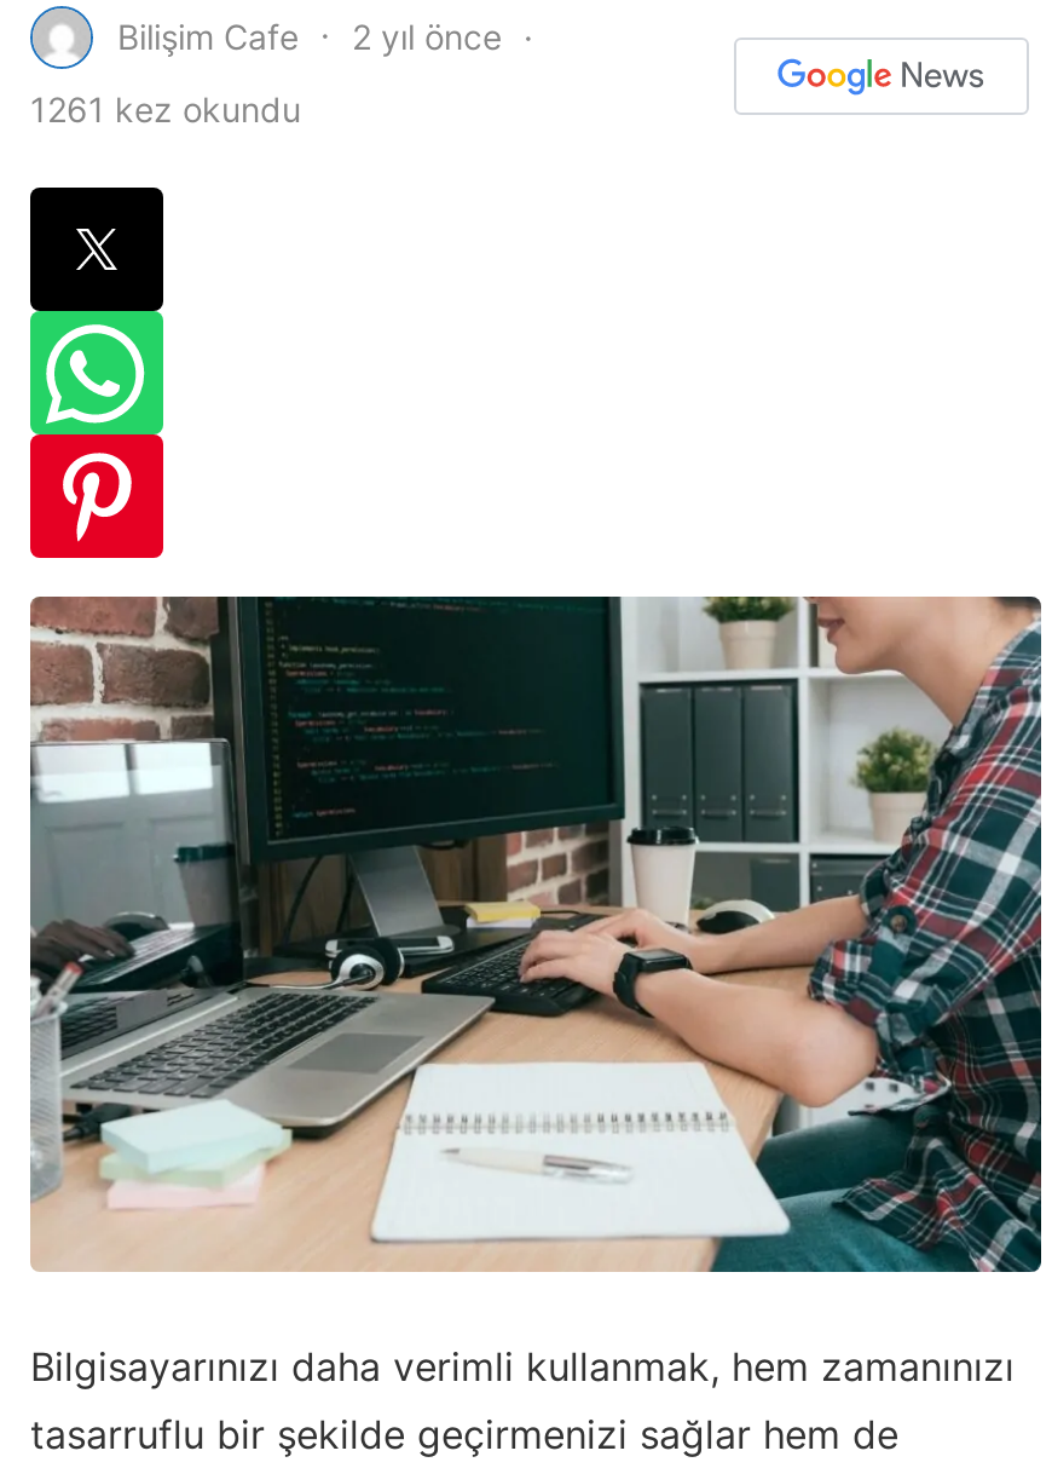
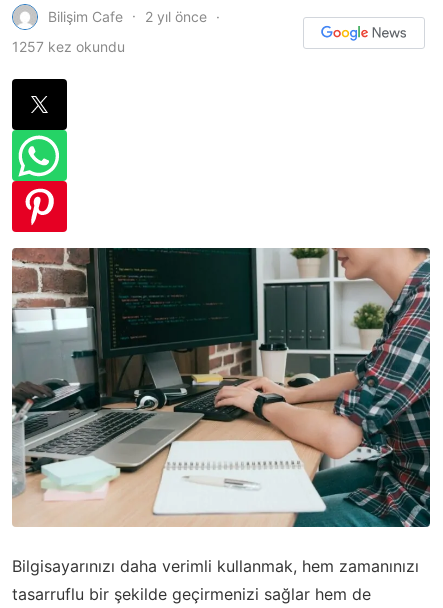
- 1261 kez okundu
+ 1257 kez okundu
